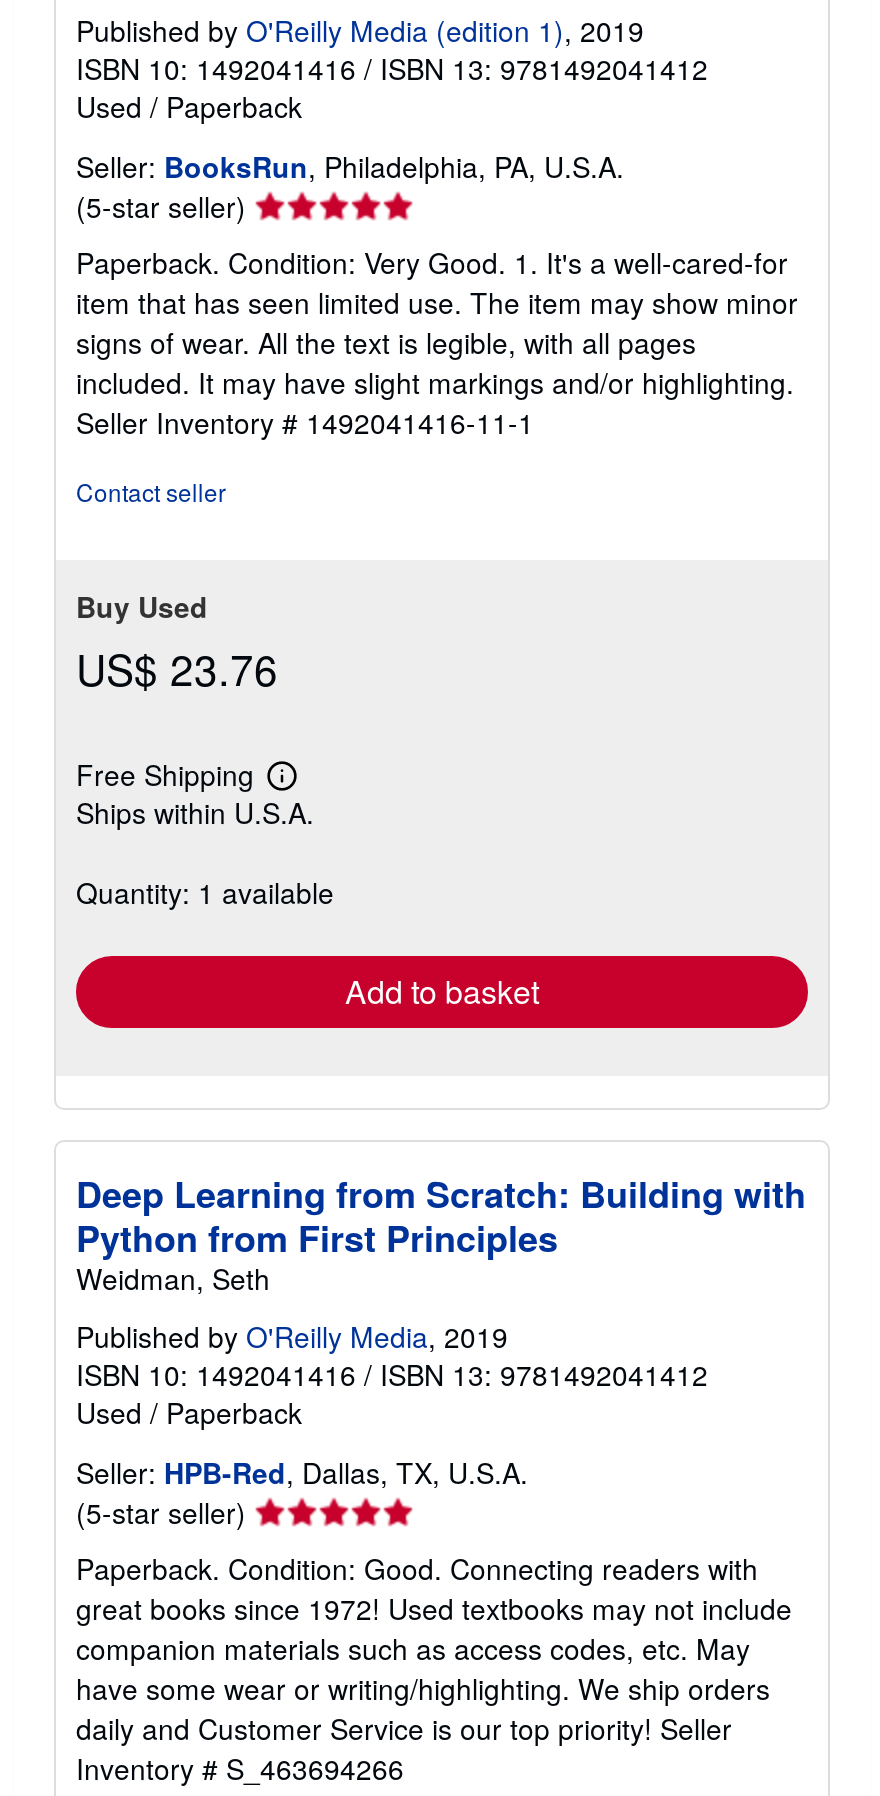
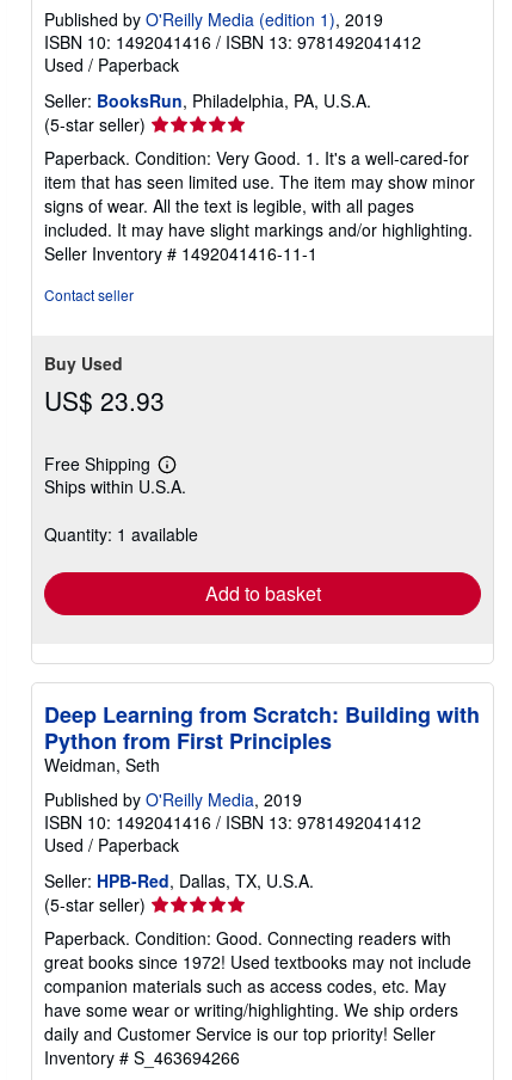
- US$ 23.76
+ US$ 23.93
